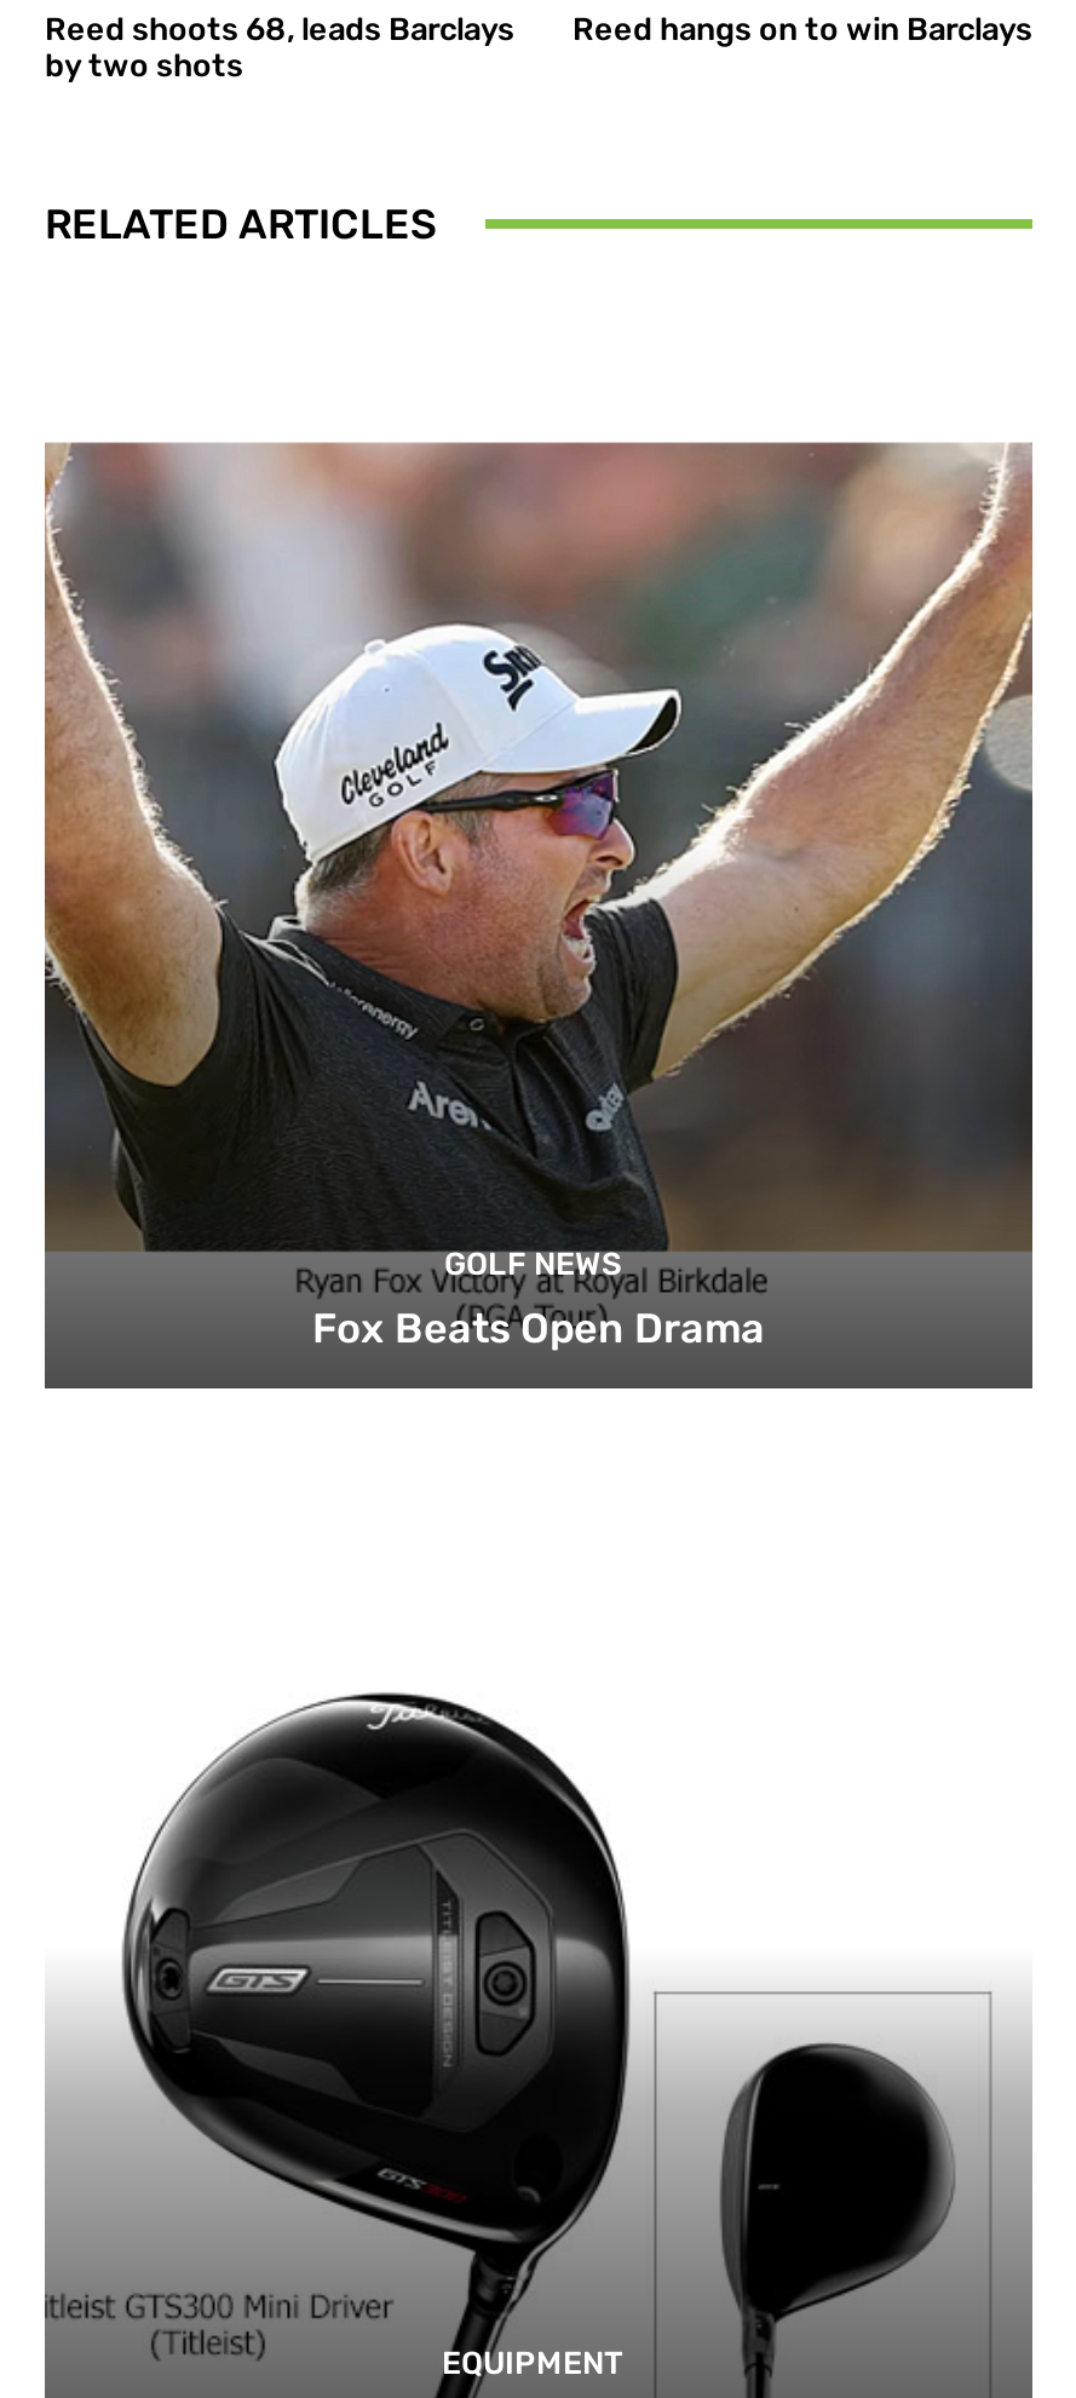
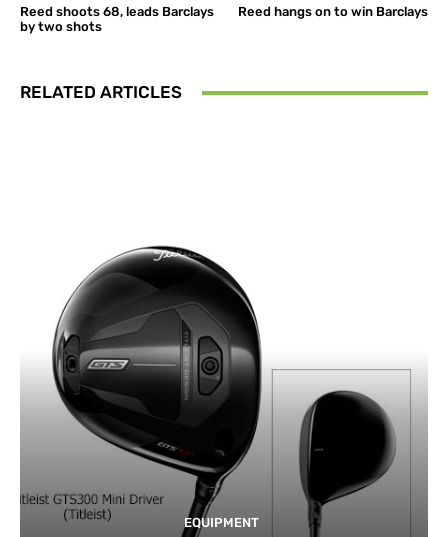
- [image]
- GOLF NEWS
- Fox Beats Open Drama
